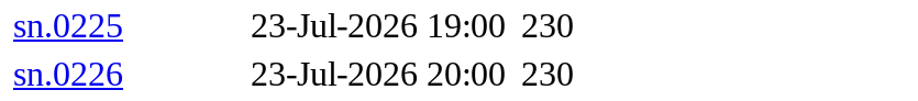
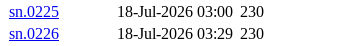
- 23-Jul-2026 19:00 230
+ 18-Jul-2026 03:00 230

- 23-Jul-2026 20:00 230
+ 18-Jul-2026 03:29 230
